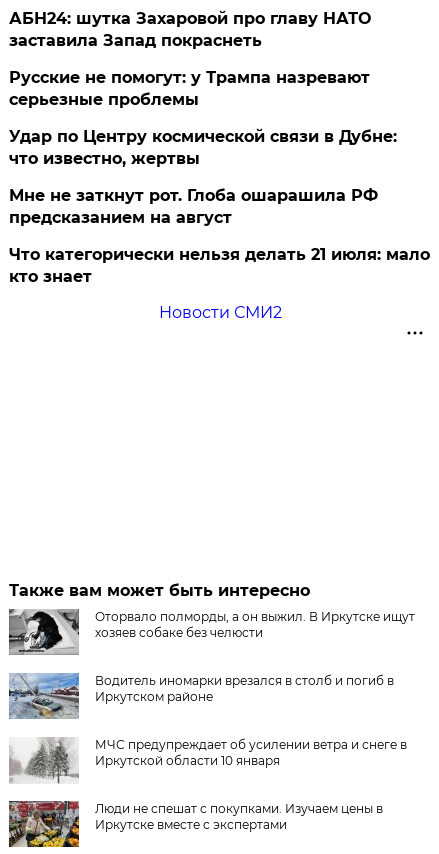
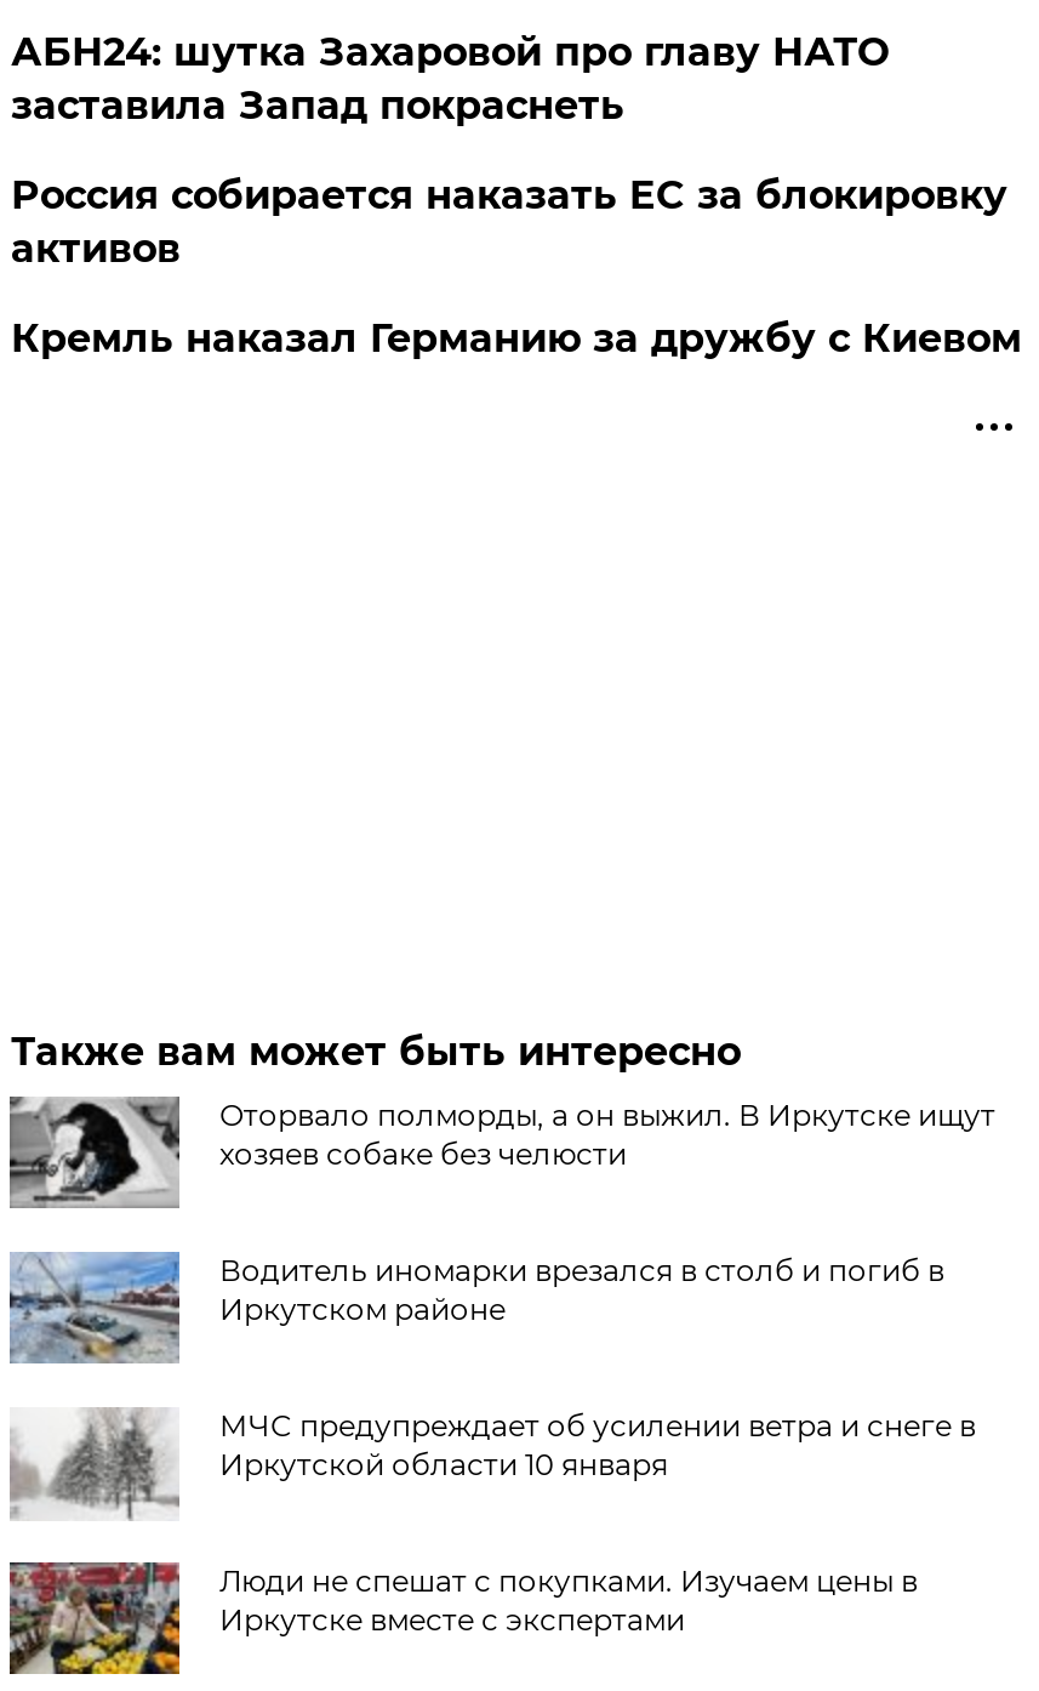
- Русские не помогут: у Трампа назревают
- серьезные проблемы
- Удар по Центру космической связи в Дубне:
- что известно, жертвы
- Мне не заткнут рот. Глоба ошарашила РФ
- предсказанием на август
- Что категорически нельзя делать 21 июля: мало
- кто знает
- Новости СМИ2
+ Россия собирается наказать EC за блокировку
+ активов
+ Кремль наказал Германию за дружбу с Киевом
